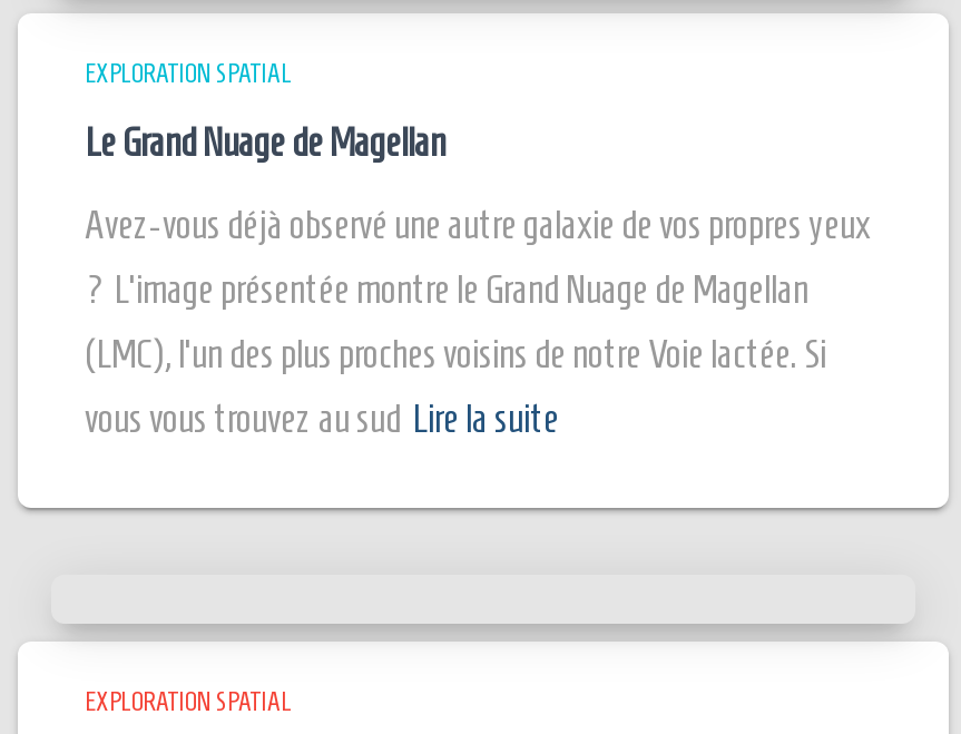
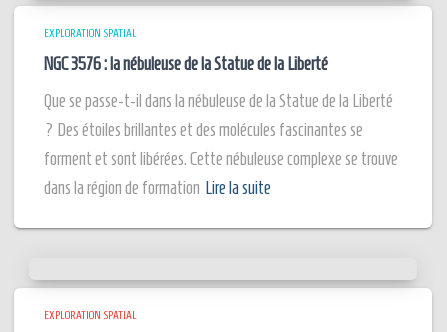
- Le Grand Nuage de Magellan
+ NGC 3576 : la nébuleuse de la Statue de la Liberté

- Avez-vous déjà observé une autre galaxie de vos propres yeux
- ? L’image présentée montre le Grand Nuage de Magellan
- (LMC), l’un des plus proches voisins de notre Voie lactée. Si
- vous vous trouvez au sud Lire la suite
+ Que se passe-t-il dans la nébuleuse de la Statue de la Liberté
+ ? Des étoiles brillantes et des molécules fascinantes se
+ forment et sont libérées. Cette nébuleuse complexe se trouve
+ dans la région de formation Lire la suite
